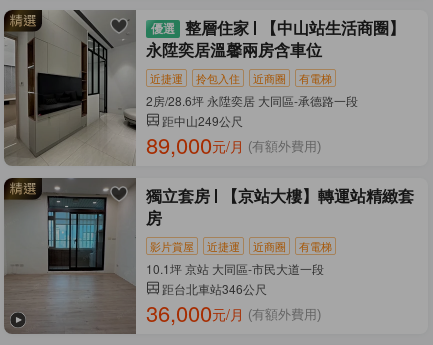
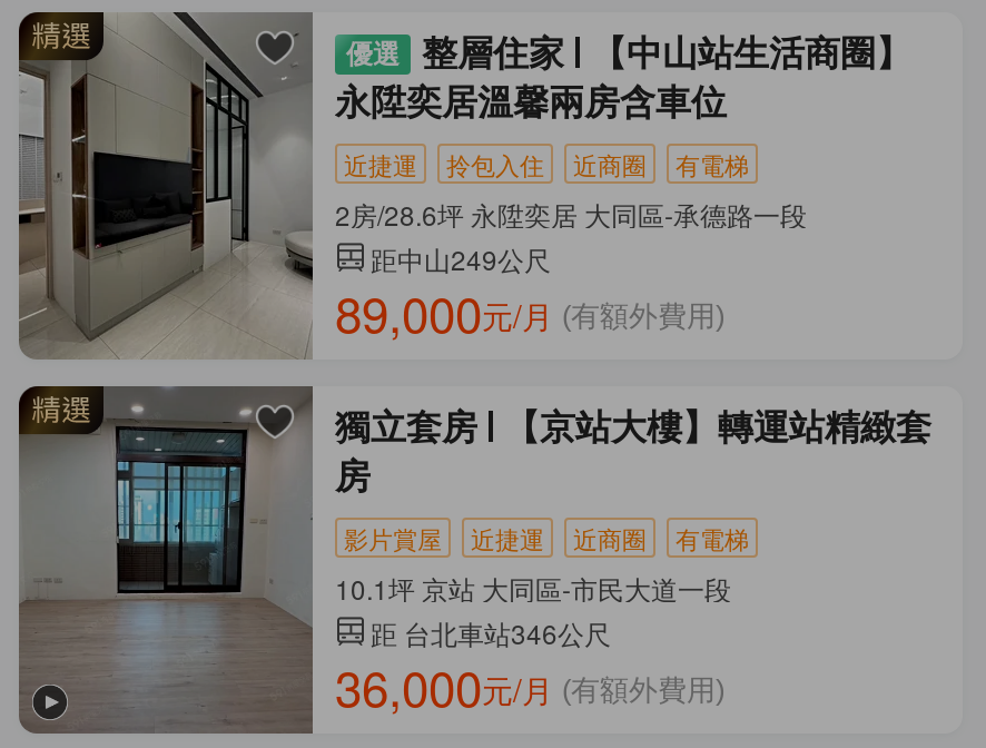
- 距台北車站346公尺
+ 距 台北車站346公尺
